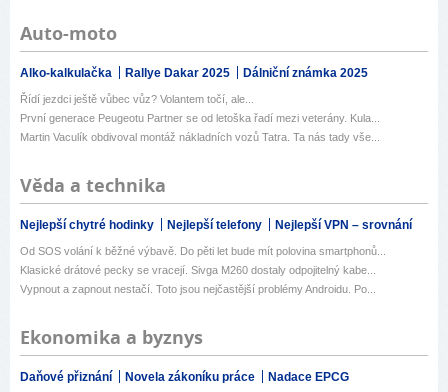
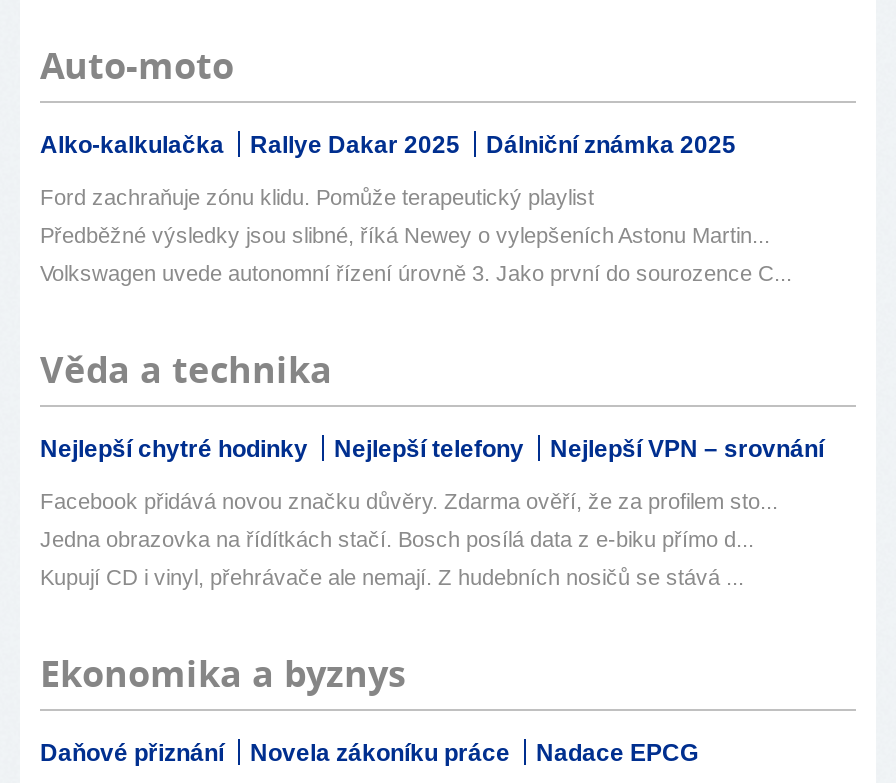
- Řídí jezdci ještě vůbec vůz? Volantem točí, ale...
+ Ford zachraňuje zónu klidu. Pomůže terapeutický playlist

- První generace Peugeotu Partner se od letoška řadí mezi veterány. Kula...
+ Předběžné výsledky jsou slibné, říká Newey o vylepšeních Astonu Martin...

- Martin Vaculík obdivoval montáž nákladních vozů Tatra. Ta nás tady vše...
+ Volkswagen uvede autonomní řízení úrovně 3. Jako první do sourozence C...

- Od SOS volání k běžné výbavě. Do pěti let bude mít polovina smartphonů...
+ Facebook přidává novou značku důvěry. Zdarma ověří, že za profilem sto...

- Klasické drátové pecky se vracejí. Sivga M260 dostaly odpojitelný kabe...
+ Jedna obrazovka na řídítkách stačí. Bosch posílá data z e-biku přímo d...

- Vypnout a zapnout nestačí. Toto jsou nejčastější problémy Androidu. Po...
+ Kupují CD i vinyl, přehrávače ale nemají. Z hudebních nosičů se stává ...
